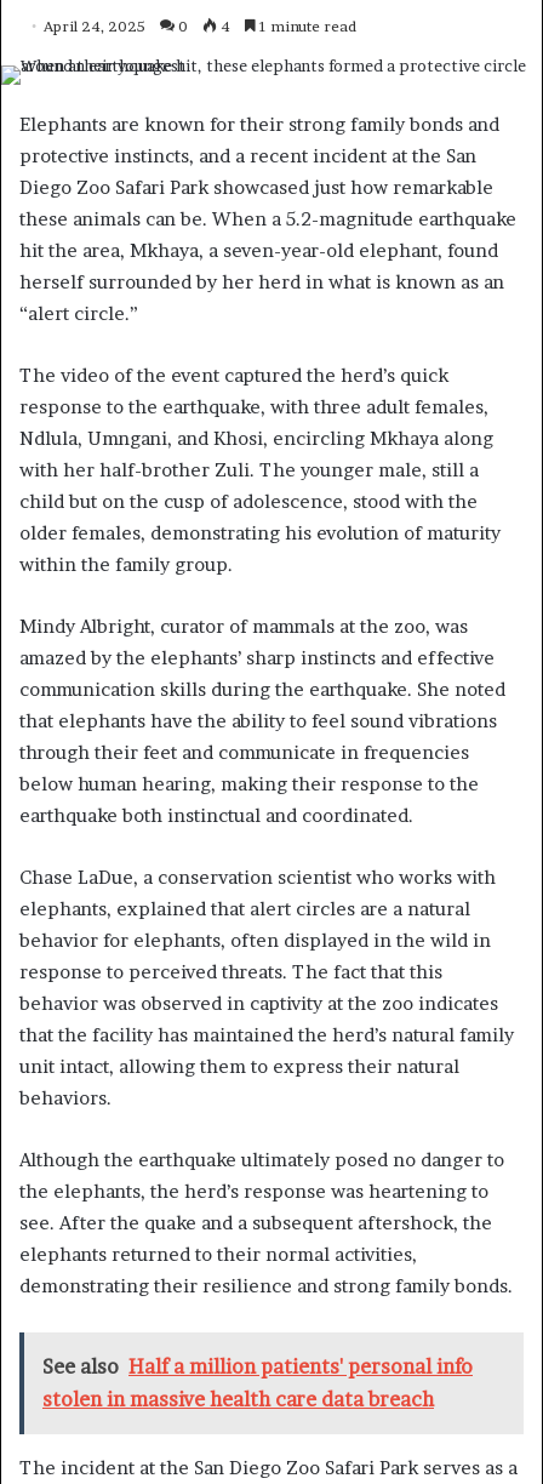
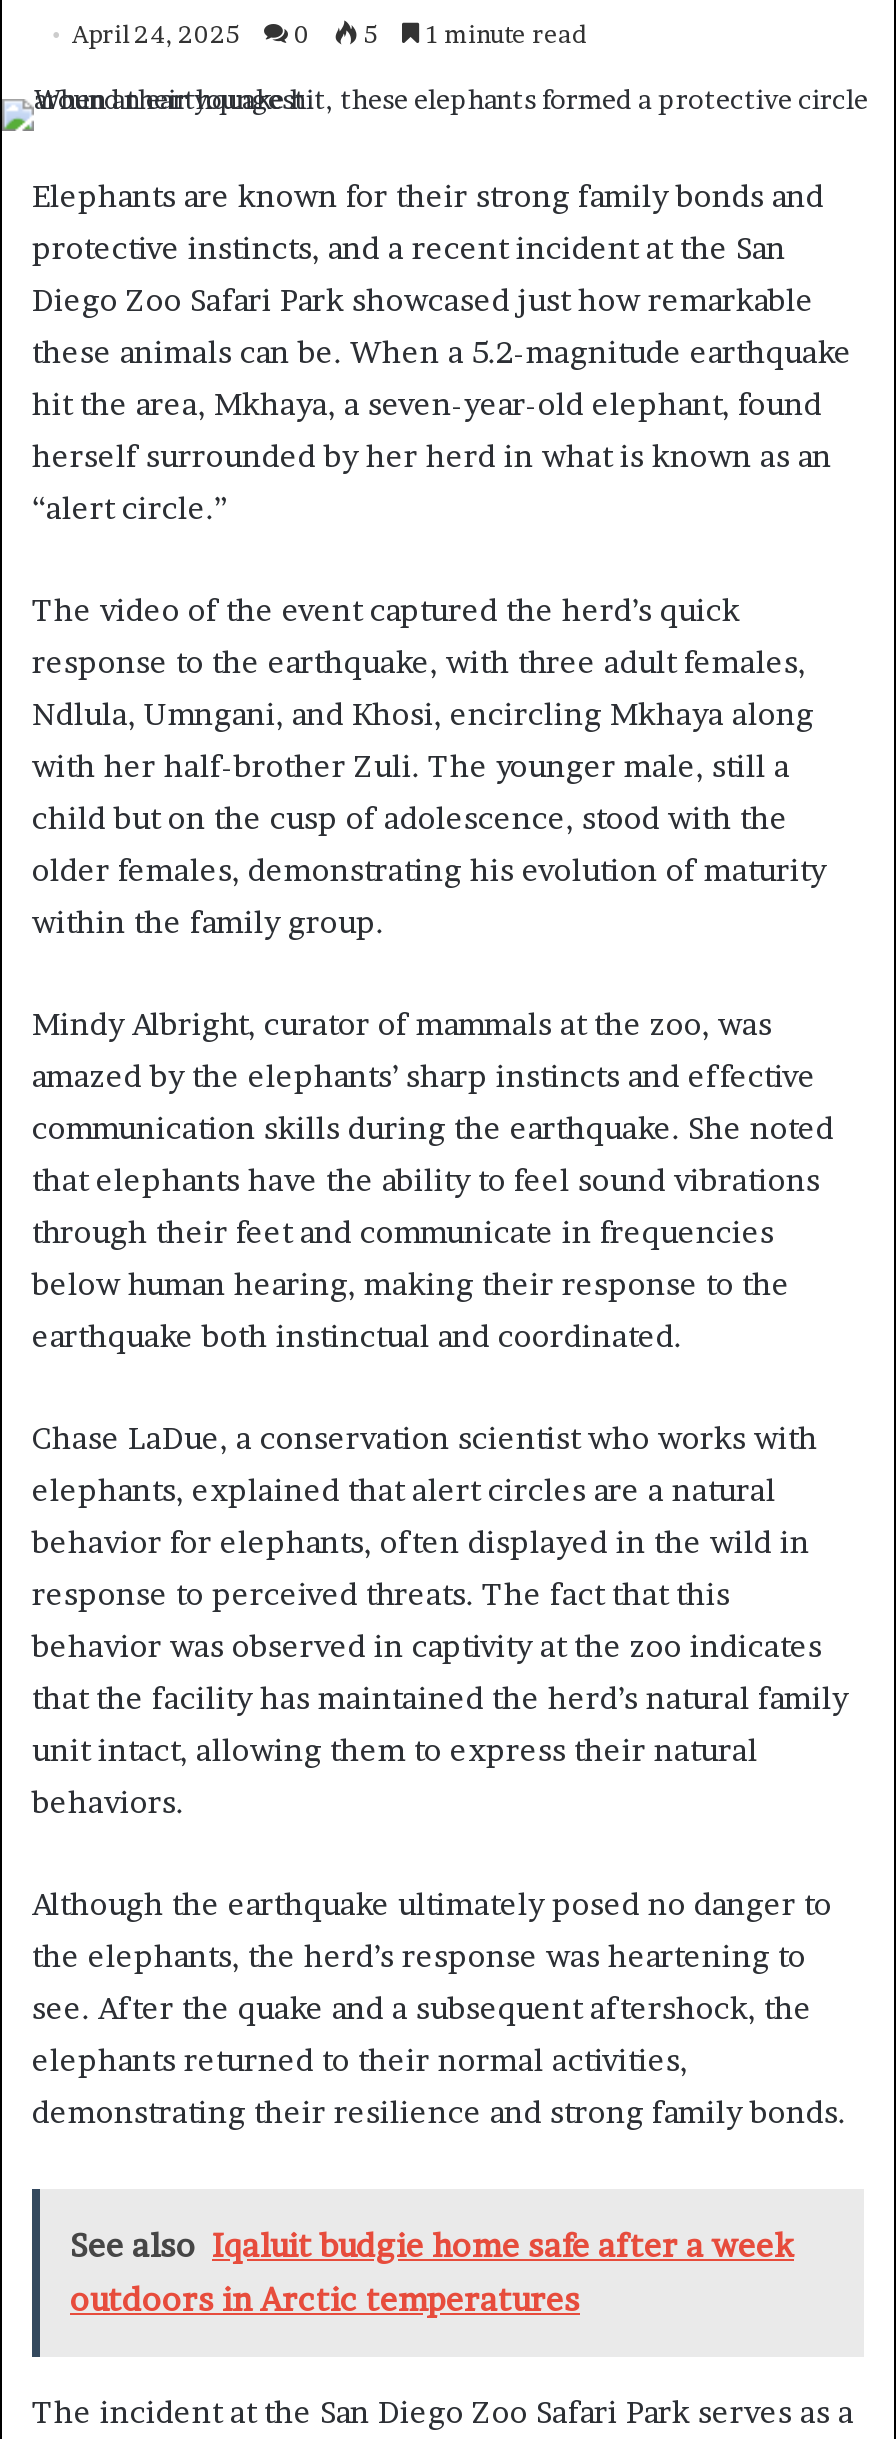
- April 24, 2025 0 4 1 minute read
+ April 24, 2025 0 5 1 minute read

- See also Half a million patients' personal info
- stolen in massive health care data breach
+ See also Iqaluit budgie home safe after a week
+ outdoors in Arctic temperatures
